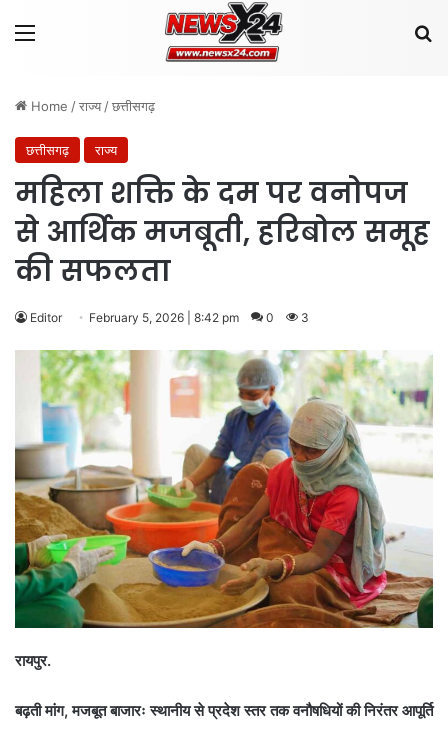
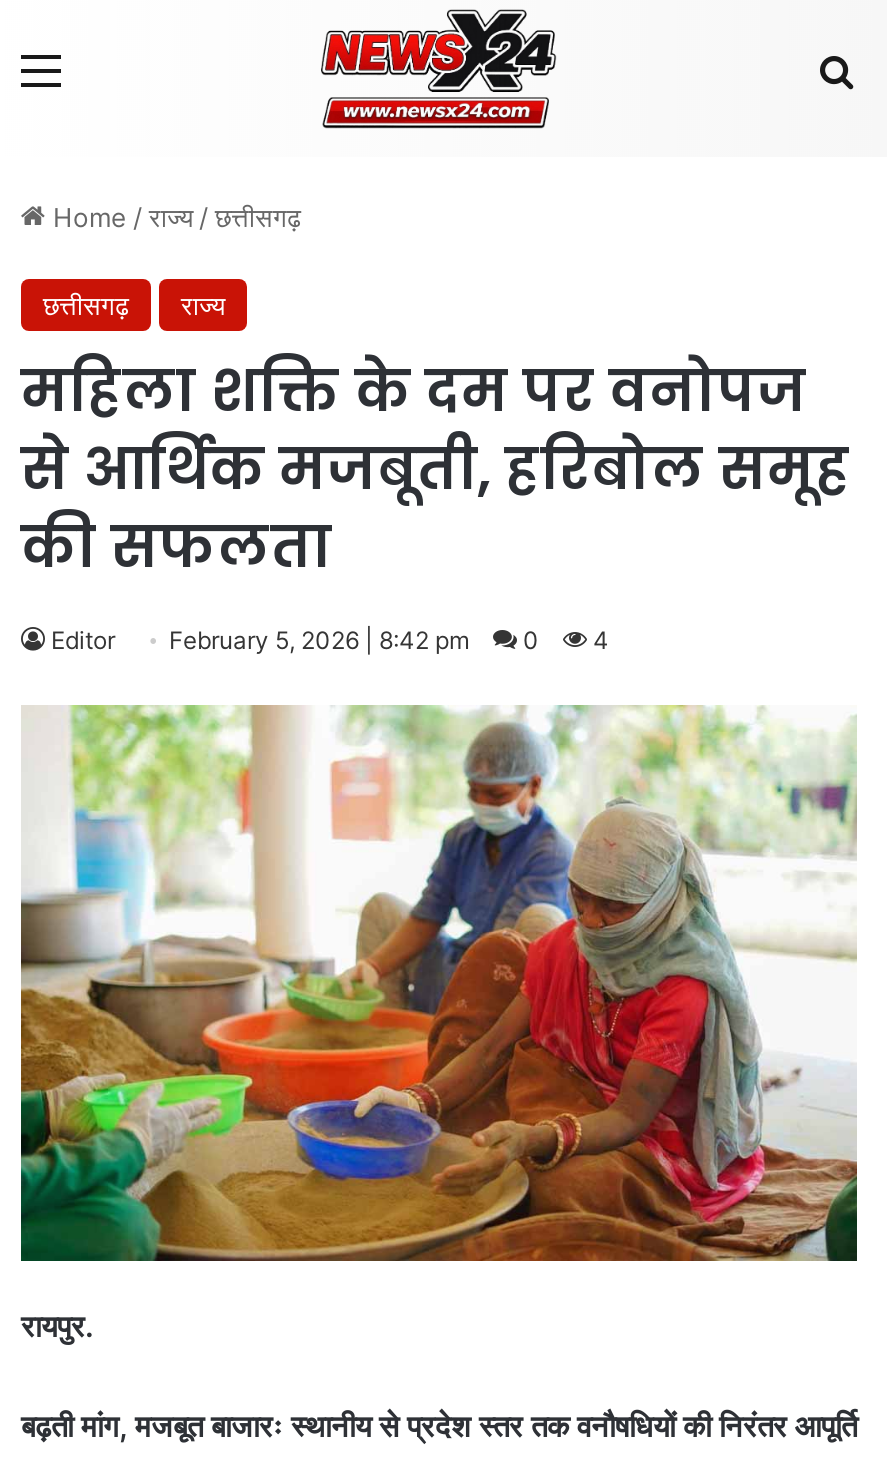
- 3
+ 4
